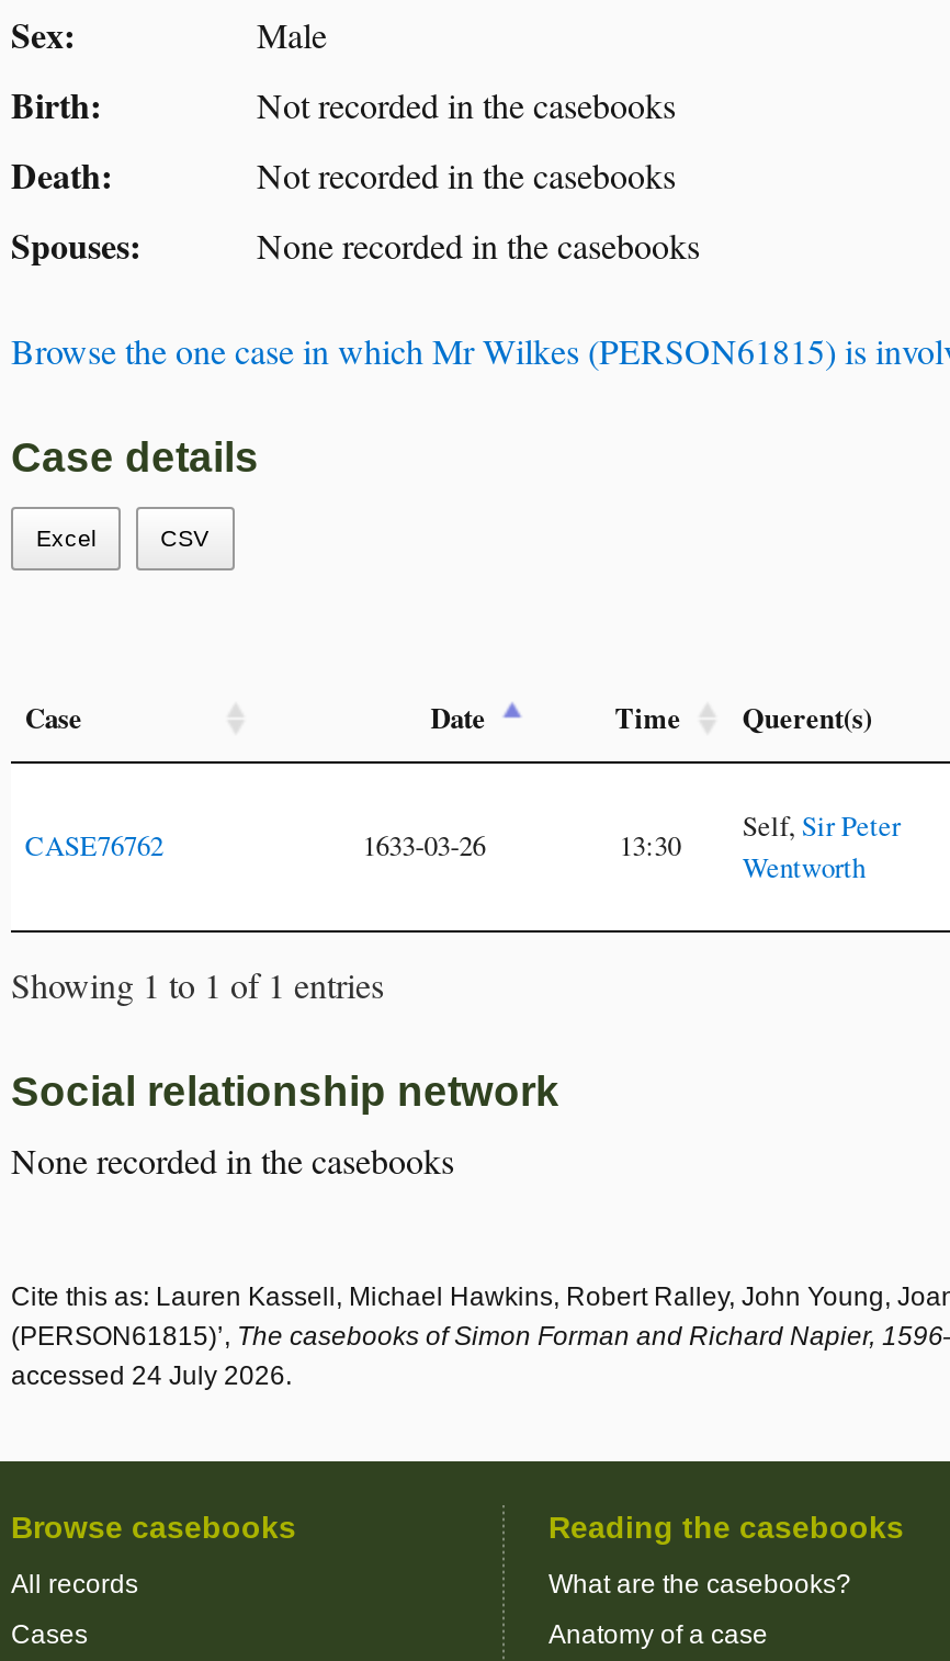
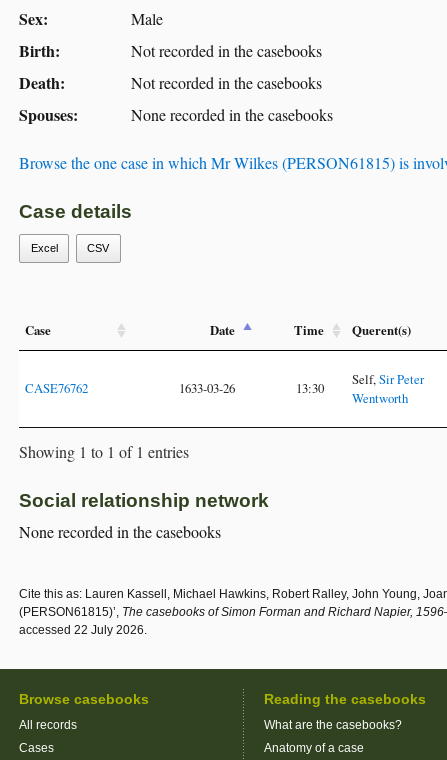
- accessed 24 July 2026.
+ accessed 22 July 2026.
